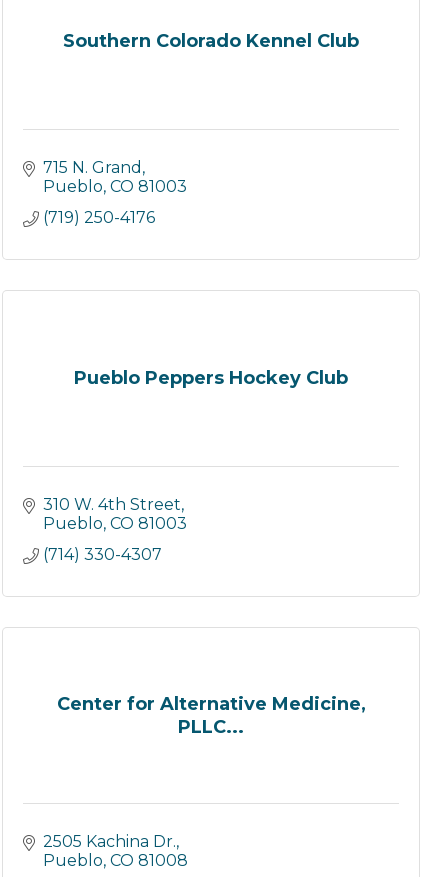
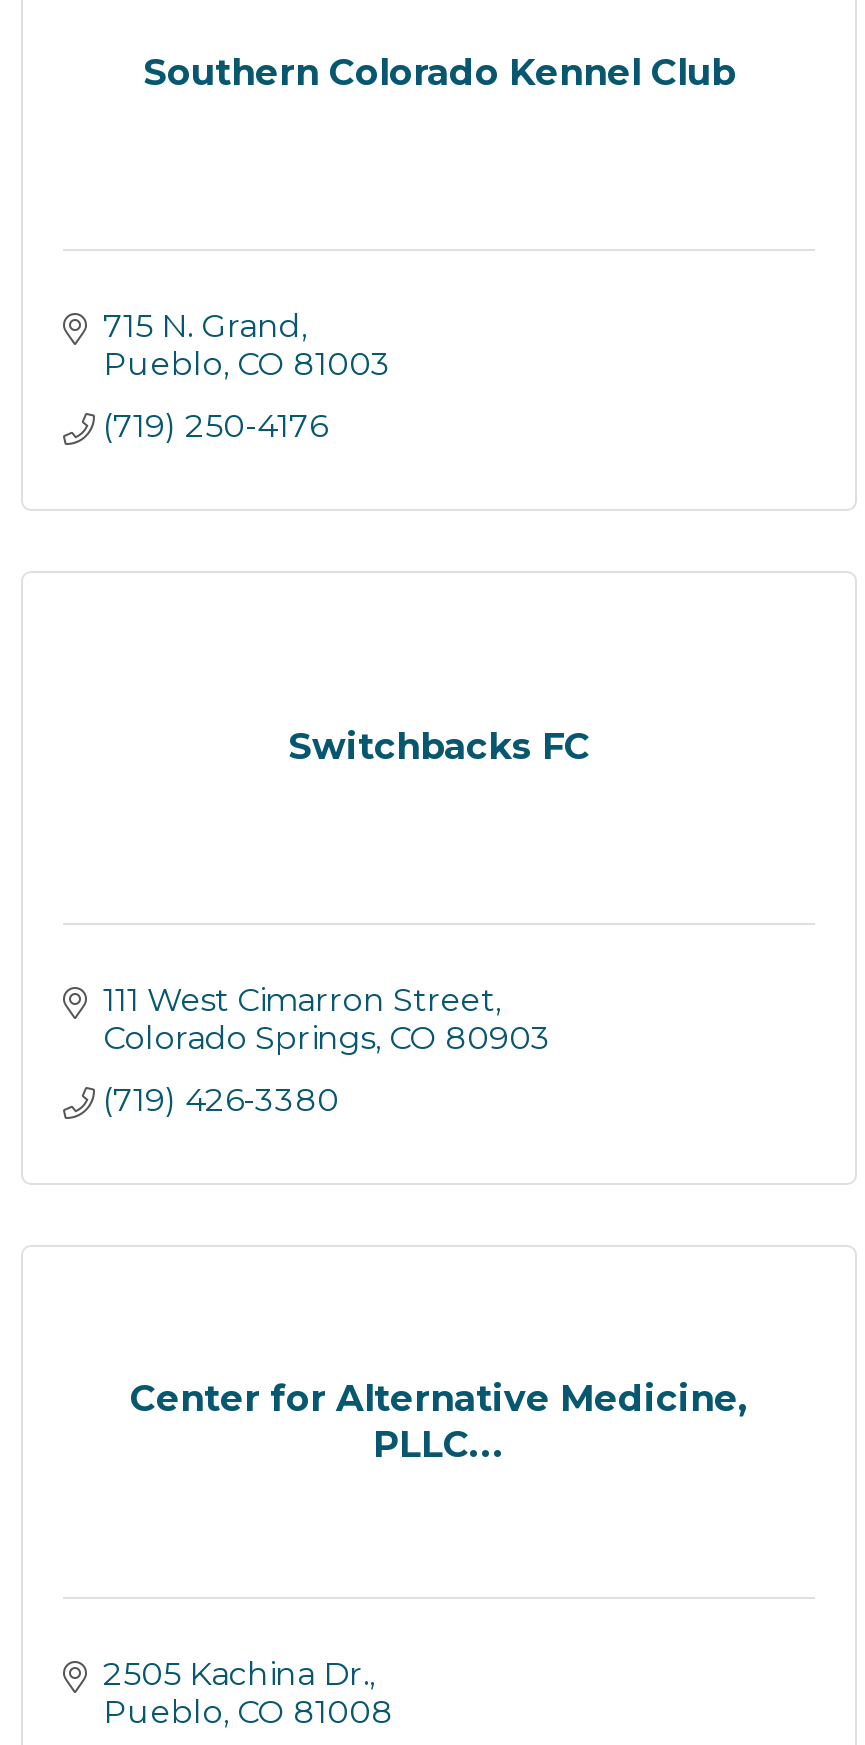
- Pueblo Peppers Hockey Club
+ Switchbacks FC

- 310 W. 4th Street
- Pueblo CO 81003
+ 111 West Cimarron Street
+ Colorado Springs CO 80903

- (714) 330-4307
+ (719) 426-3380
